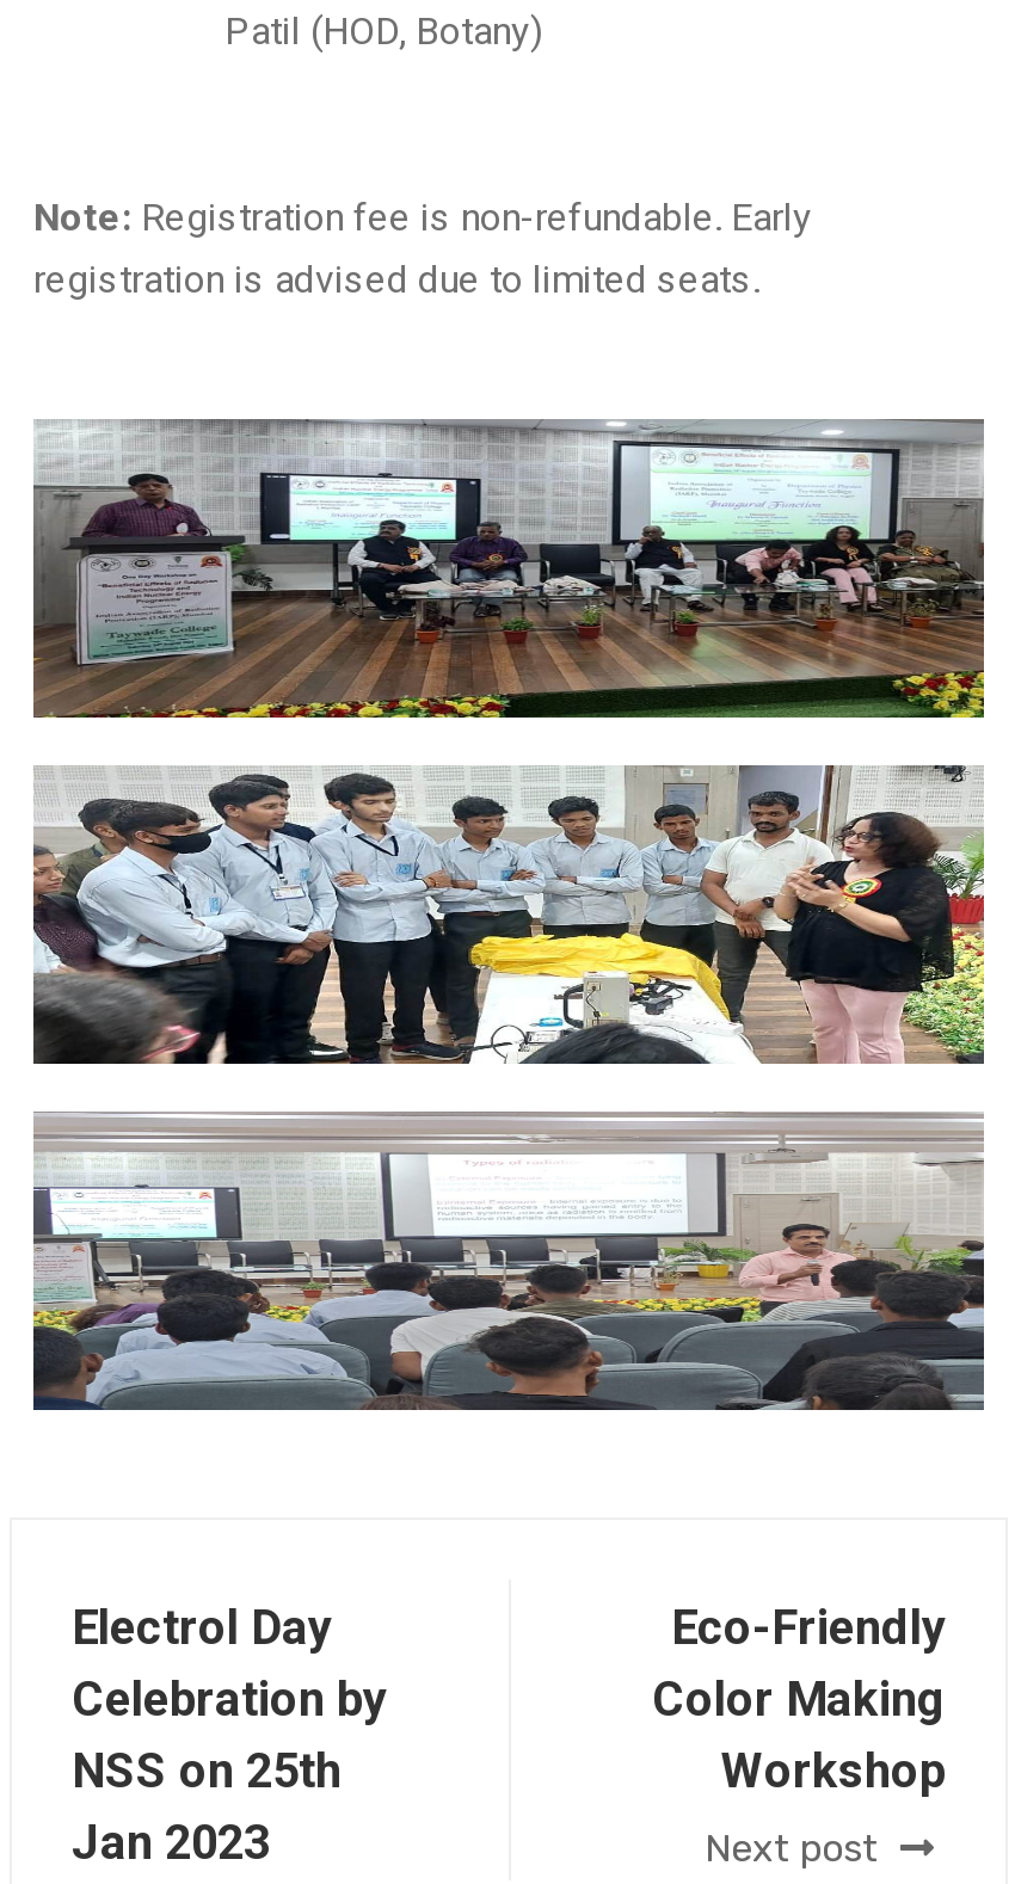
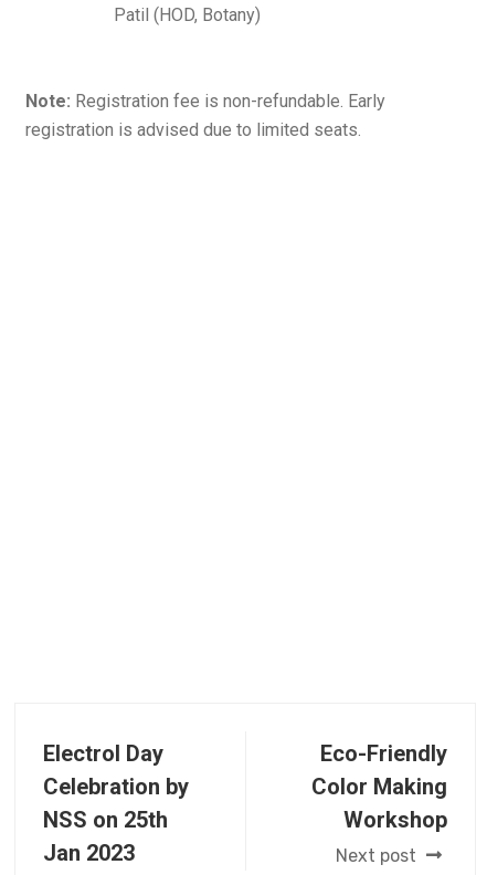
- [image]

- [image]

- [image]
